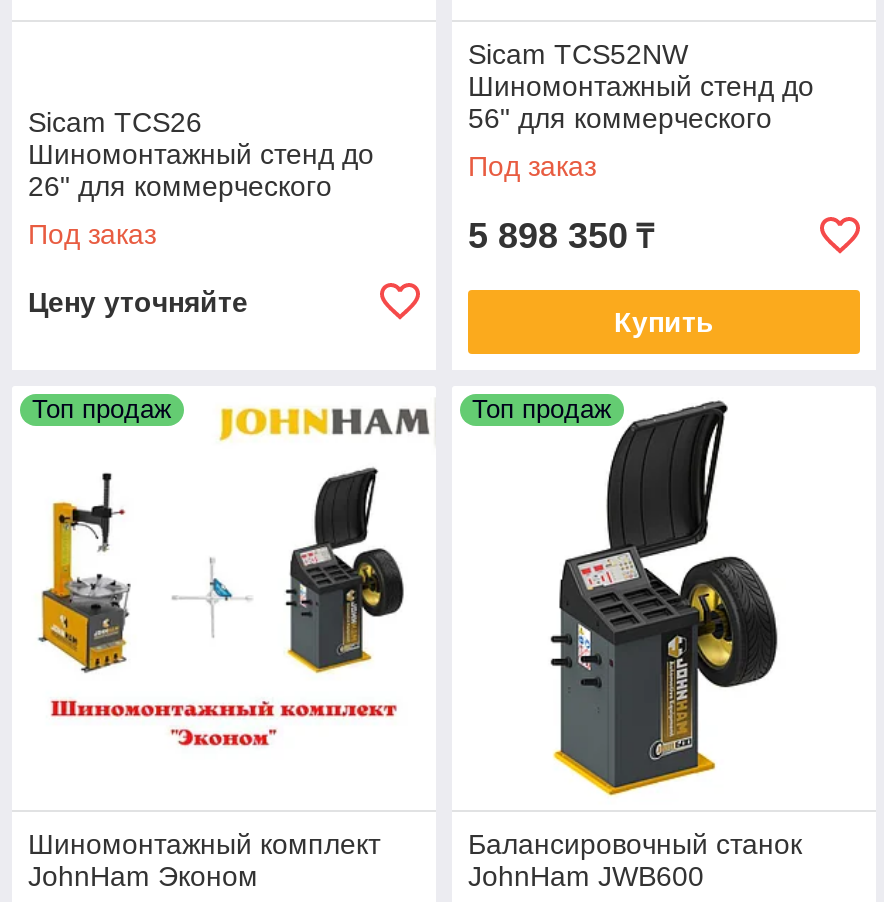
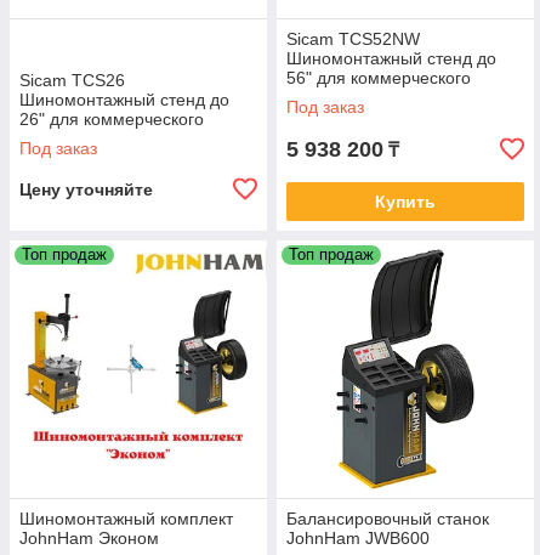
- 5 898 350 ₸
+ 5 938 200 ₸
